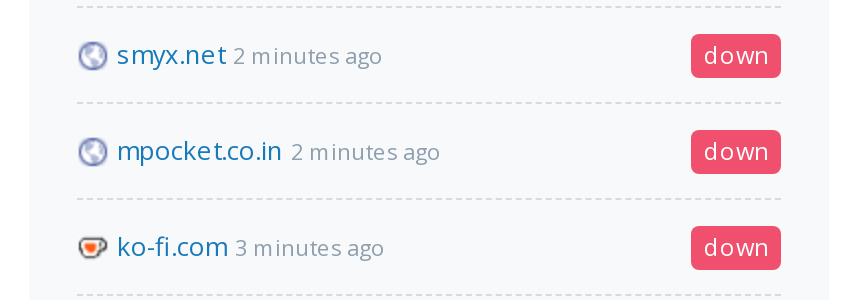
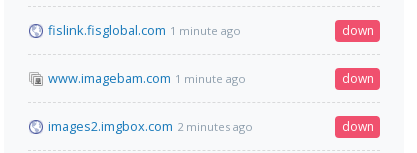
- smyx.net 2 minutes ago
+ fislink.fisglobal.com 1 minute ago

- mpocket.co.in 2 minutes ago
+ www.imagebam.com 1 minute ago

- ko-fi.com 3 minutes ago
+ images2.imgbox.com 2 minutes ago
